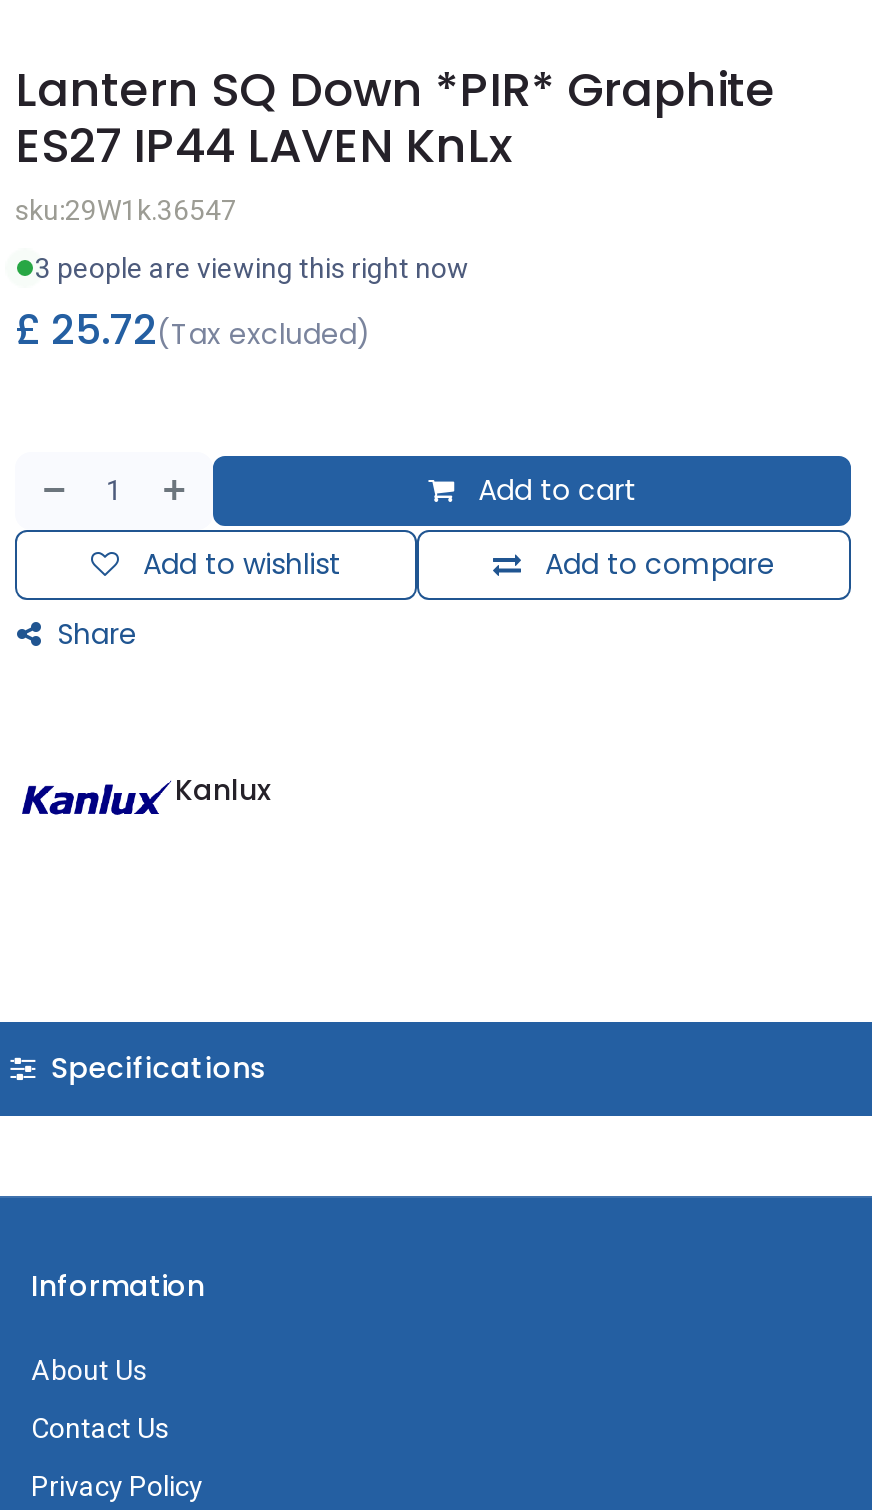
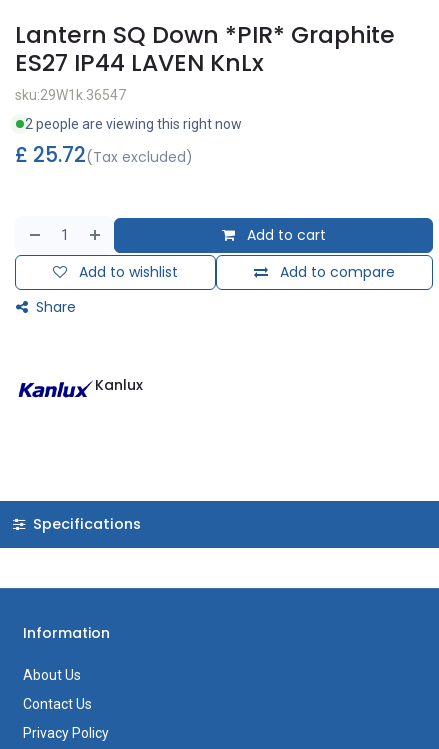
- 3 people are viewing this right now
+ 2 people are viewing this right now
